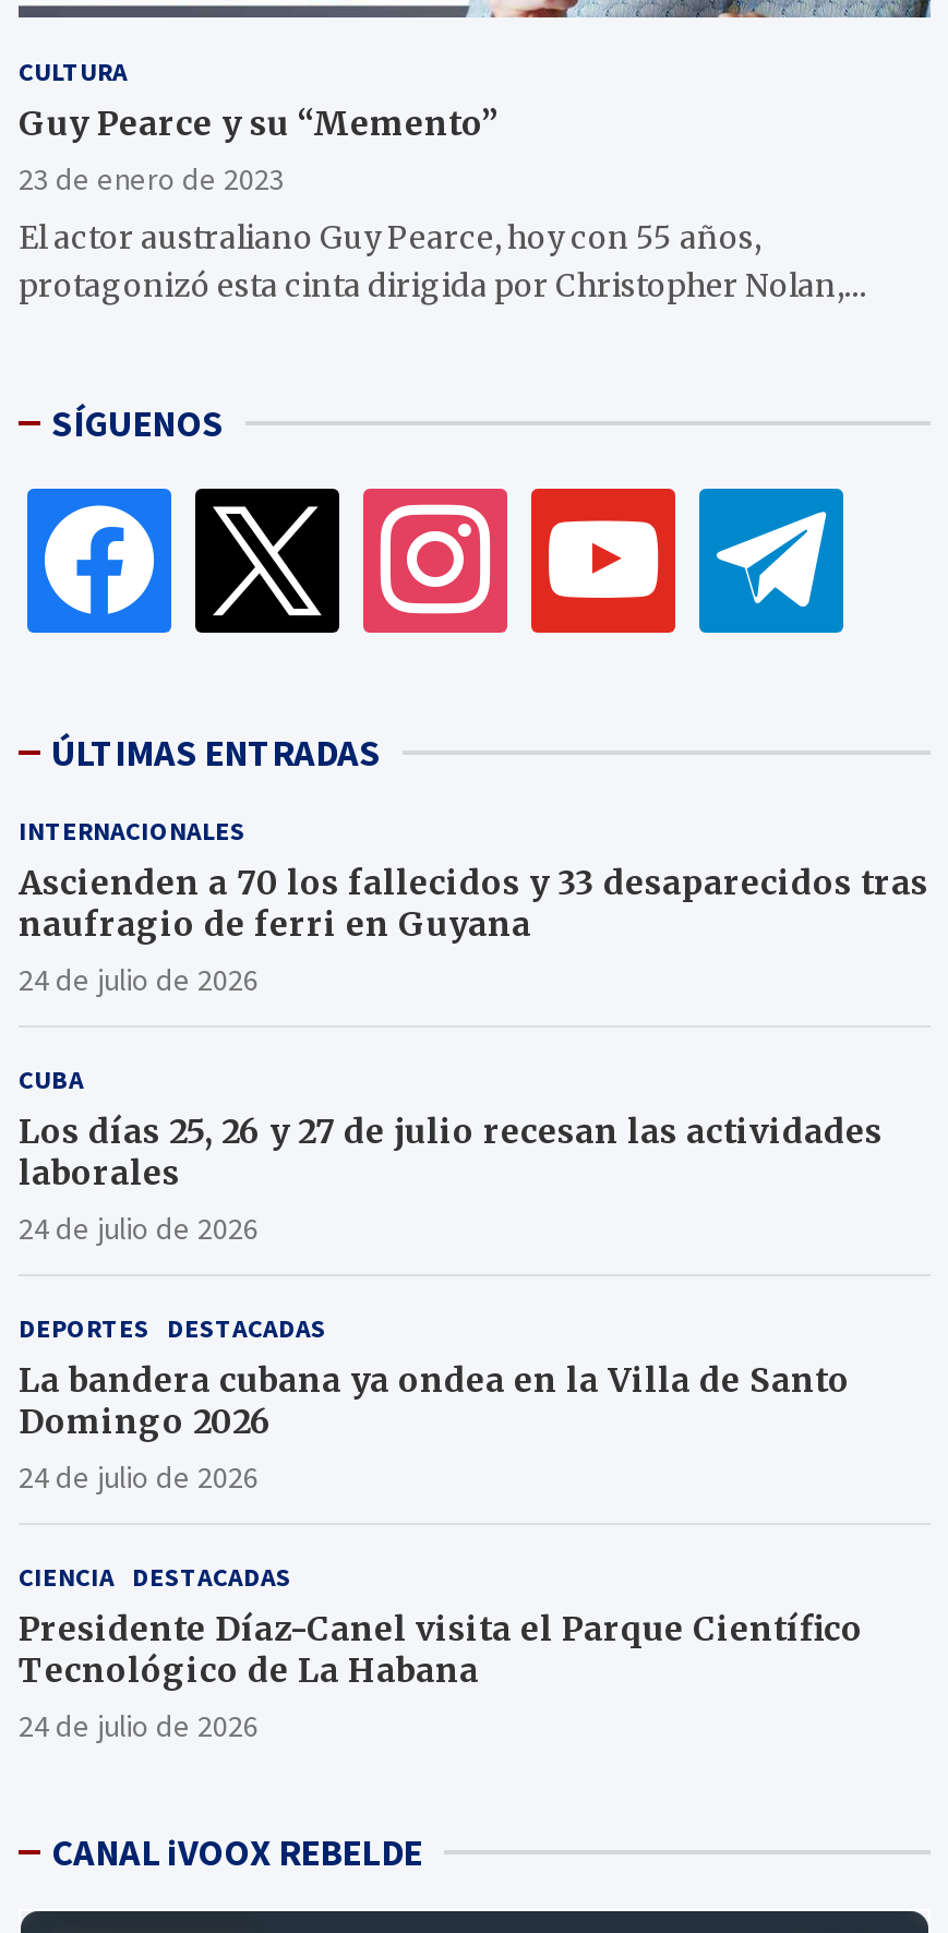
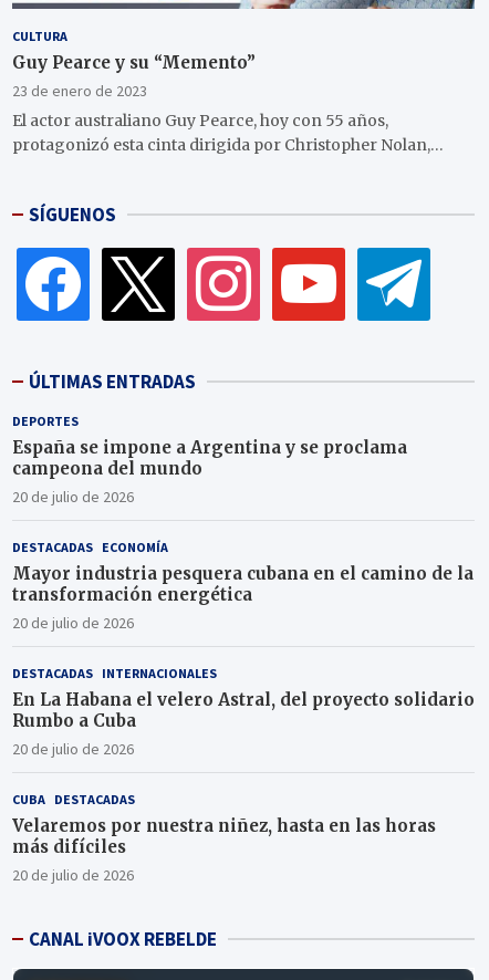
- INTERNACIONALES
- Ascienden a 70 los fallecidos y 33 desaparecidos tras
- naufragio de ferri en Guyana
- 24 de julio de 2026
+ DEPORTES
+ España se impone a Argentina y se proclama
+ campeona del mundo
+ 20 de julio de 2026

- CUBA
- Los días 25, 26 y 27 de julio recesan las actividades
- laborales
- 24 de julio de 2026
+ DESTACADAS ECONOMÍA
+ Mayor industria pesquera cubana en el camino de la
+ transformación energética
+ 20 de julio de 2026

- DEPORTES DESTACADAS
- La bandera cubana ya ondea en la Villa de Santo
- Domingo 2026
- 24 de julio de 2026
+ DESTACADAS INTERNACIONALES
+ En La Habana el velero Astral, del proyecto solidario
+ Rumbo a Cuba
+ 20 de julio de 2026

- CIENCIA DESTACADAS
- Presidente Díaz-Canel visita el Parque Científico
- Tecnológico de La Habana
- 24 de julio de 2026
+ CUBA DESTACADAS
+ Velaremos por nuestra niñez, hasta en las horas
+ más difíciles
+ 20 de julio de 2026
